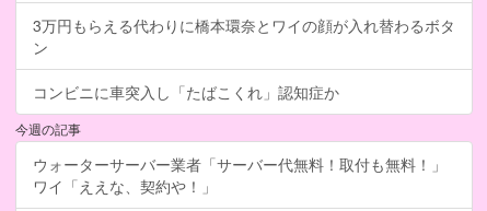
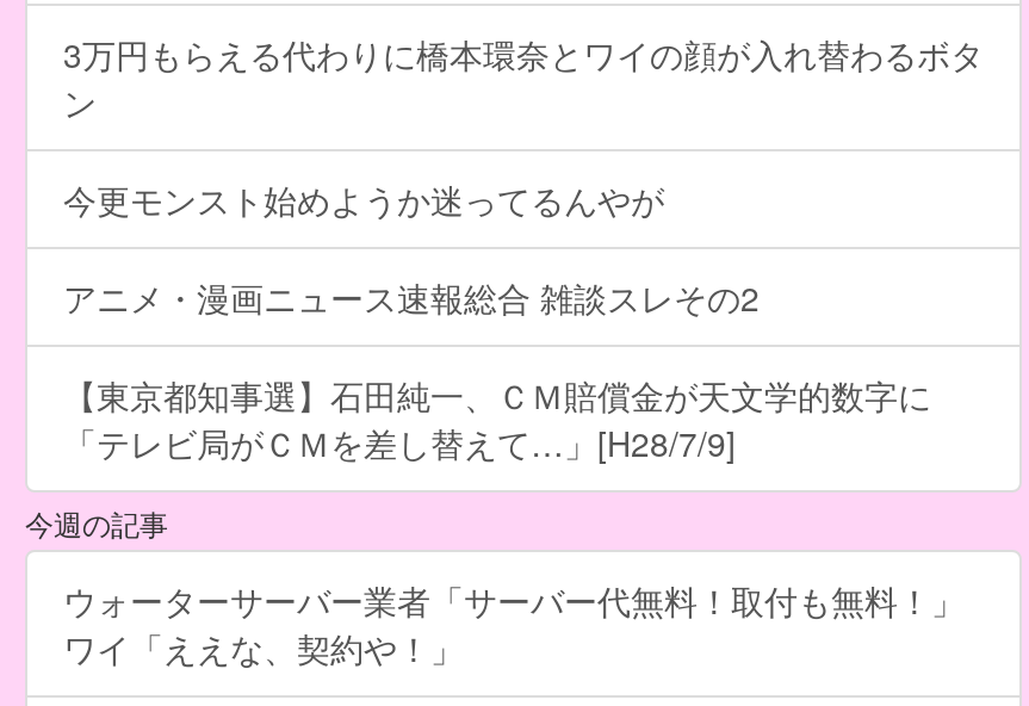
- コンビニに車突入し「たばこくれ」認知症か
+ 今更モンスト始めようか迷ってるんやが
+ アニメ・漫画ニュース速報総合 雑談スレその2
+ 【東京都知事選】石田純一、ＣＭ賠償金が天文学的数字に
+ 「テレビ局がＣＭを差し替えて…」[H28/7/9]
